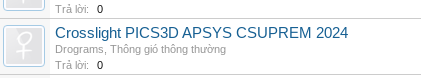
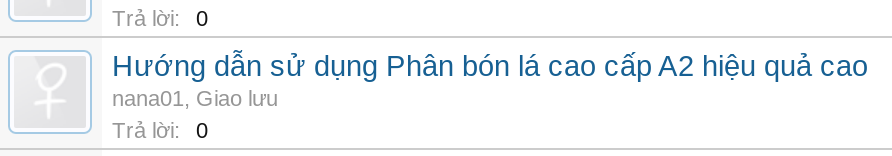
- Crosslight PICS3D APSYS CSUPREM 2024
- Drograms, Thông gió thông thường
+ Hướng dẫn sử dụng Phân bón lá cao cấp A2 hiệu quả cao
+ nana01, Giao lưu
